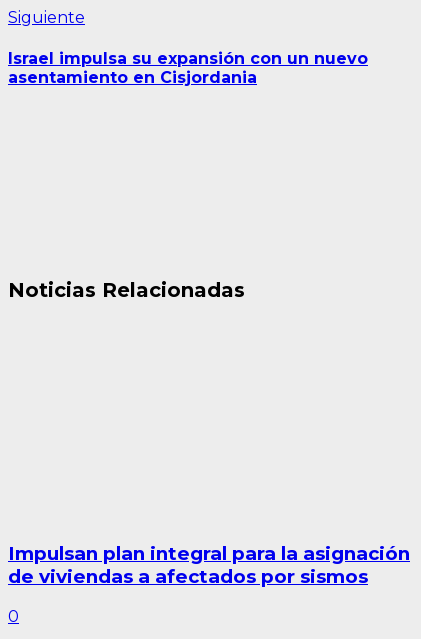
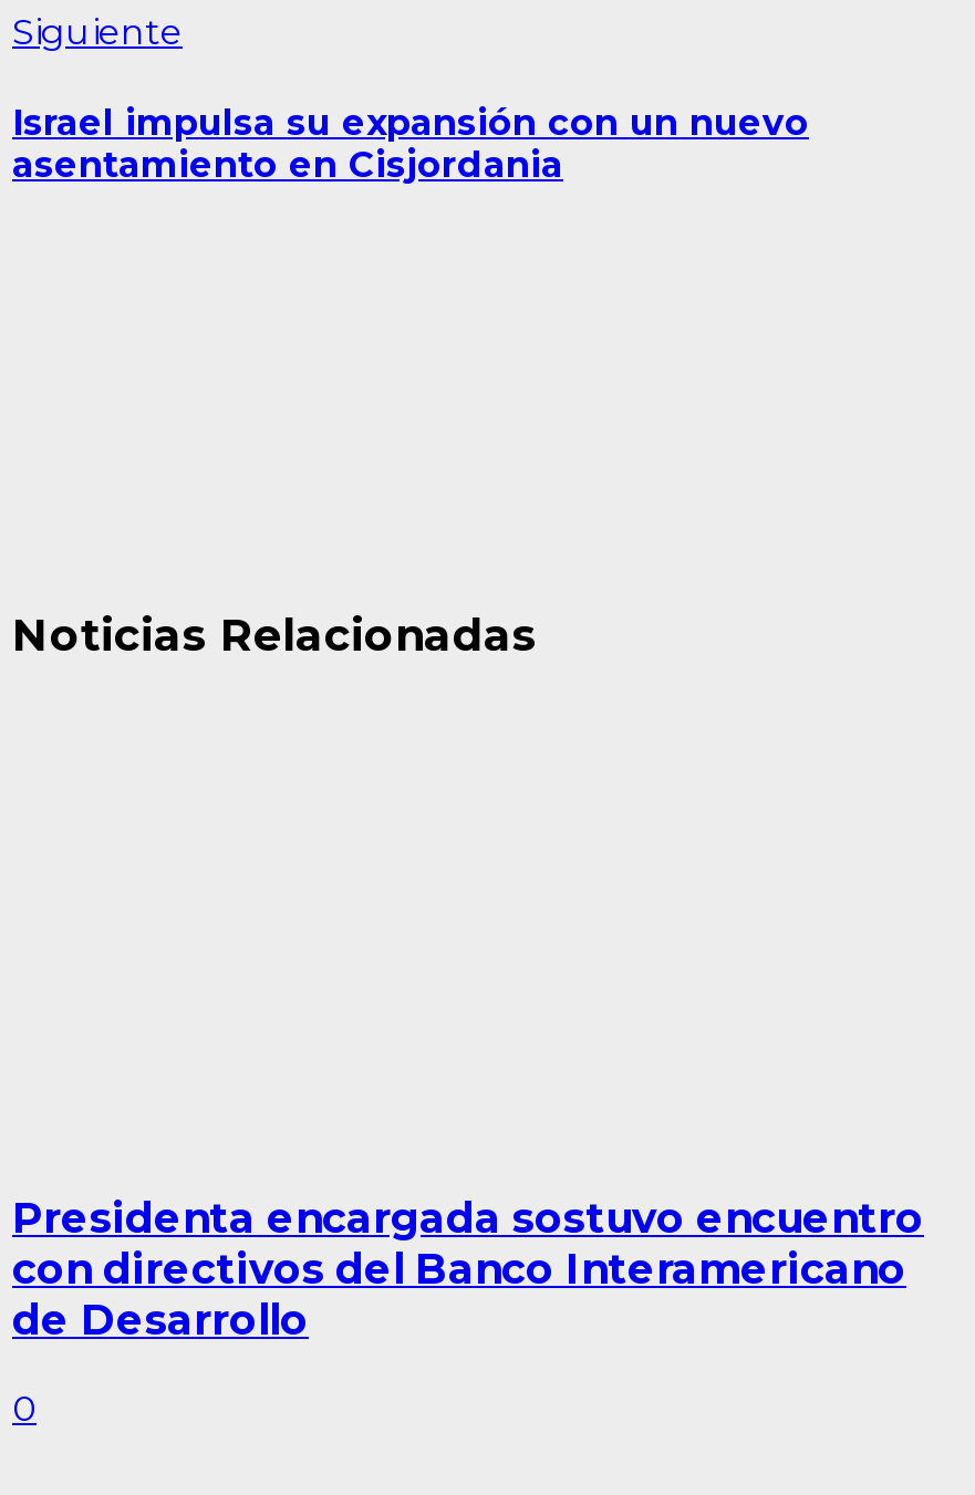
- Impulsan plan integral para la asignación
- de viviendas a afectados por sismos
+ Presidenta encargada sostuvo encuentro
+ con directivos del Banco Interamericano
+ de Desarrollo
